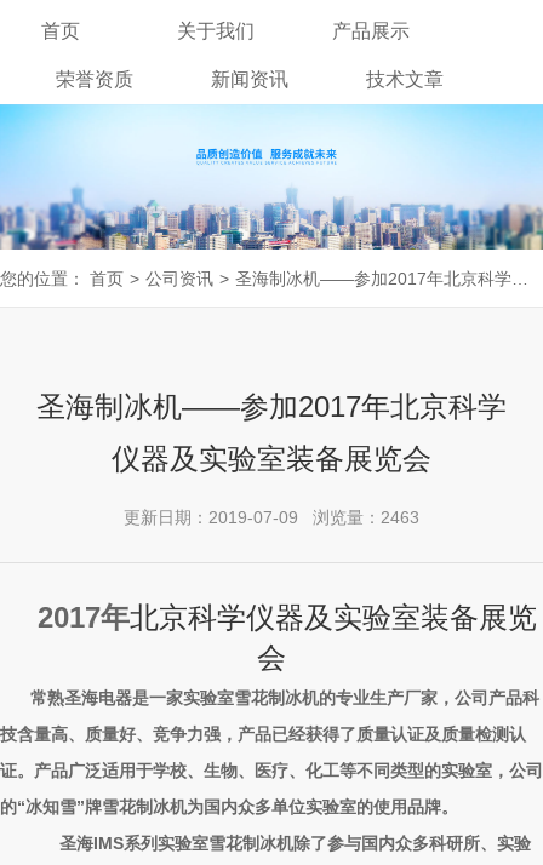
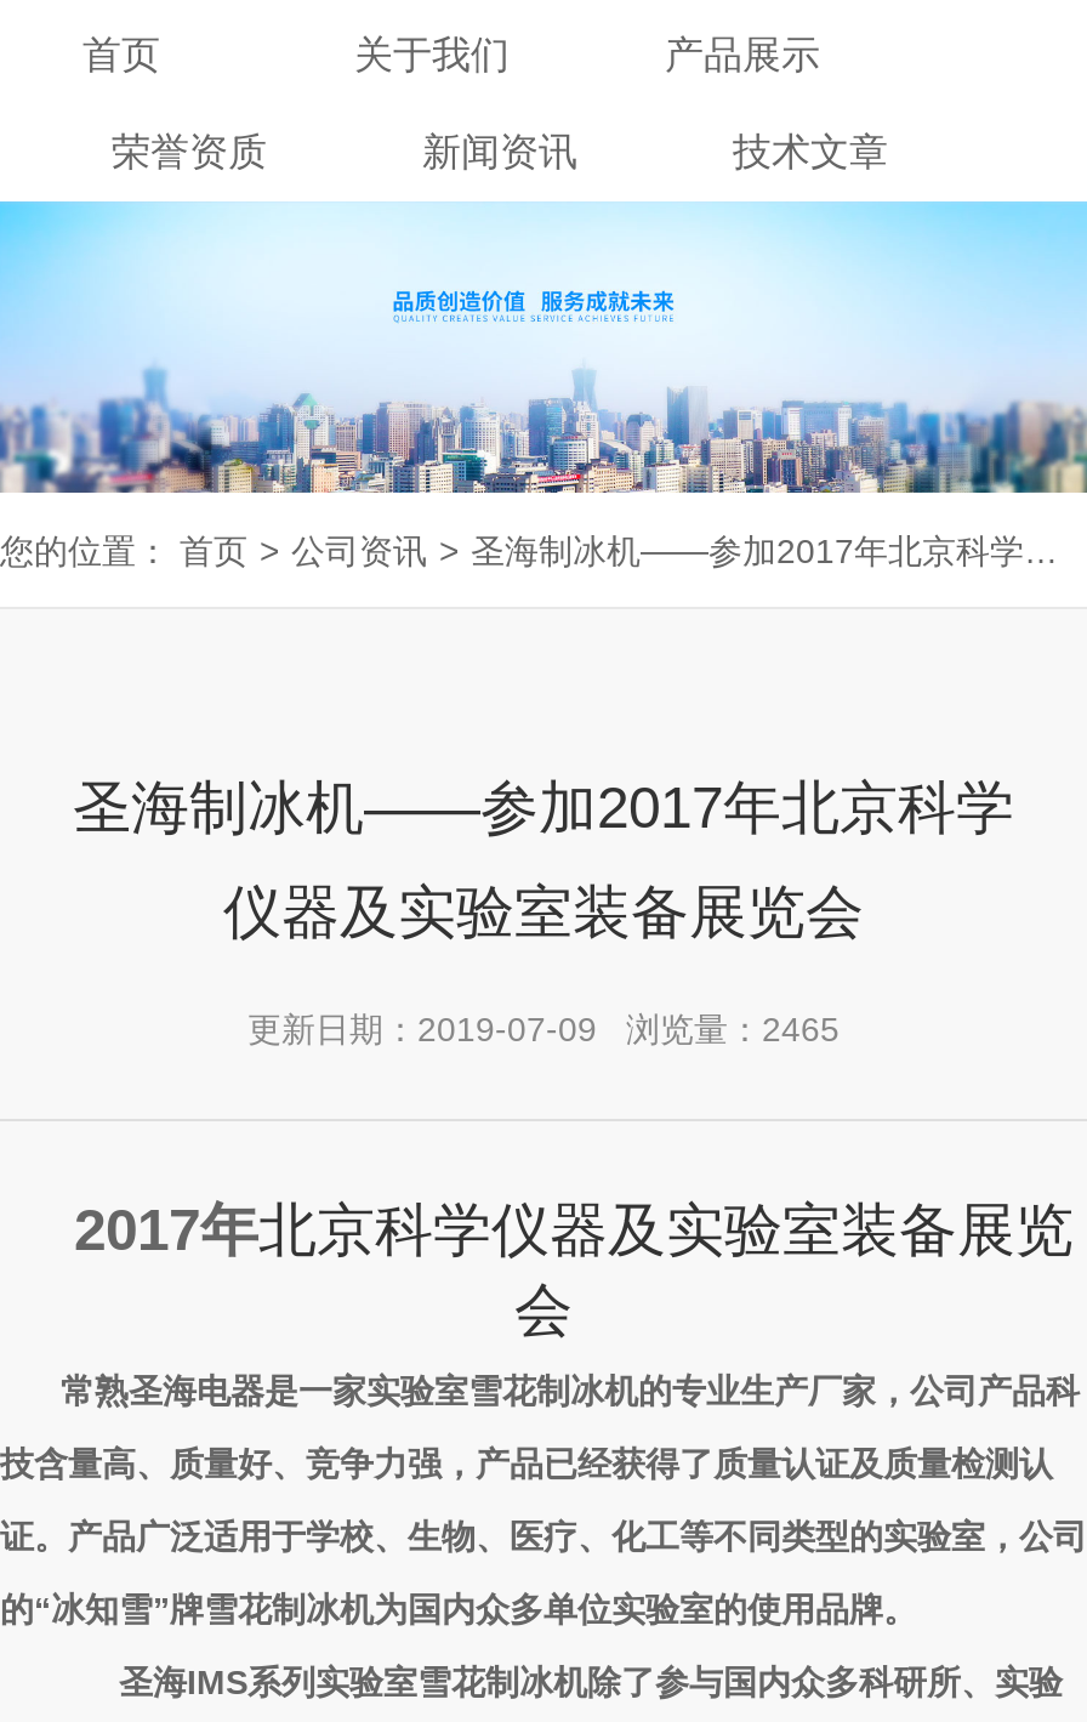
- 更新日期：2019-07-09 浏览量：2463
+ 更新日期：2019-07-09 浏览量：2465
